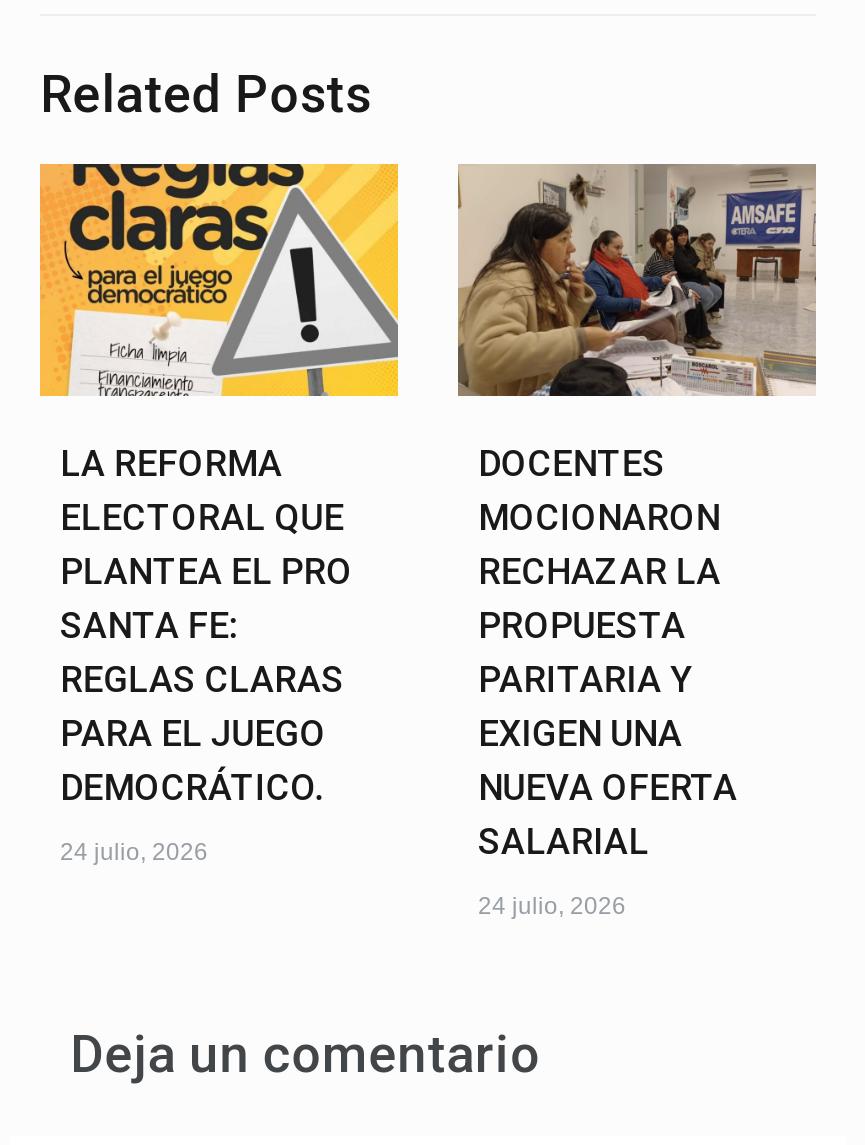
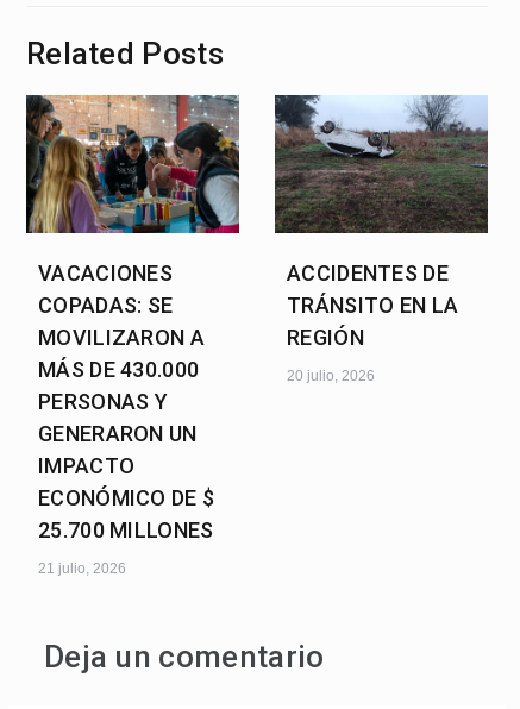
- [image]
- LA REFORMA
- ELECTORAL QUE
- PLANTEA EL PRO
- SANTA FE:
- REGLAS CLARAS
- PARA EL JUEGO
- DEMOCRÁTICO.
+ [image]
+ VACACIONES
+ COPADAS: SE
+ MOVILIZARON A
+ MÁS DE 430.000
+ PERSONAS Y
+ GENERARON UN
+ IMPACTO
+ ECONÓMICO DE $
+ 25.700 MILLONES

- [image]
- DOCENTES
- MOCIONARON
- RECHAZAR LA
- PROPUESTA
- PARITARIA Y
- EXIGEN UNA
- NUEVA OFERTA
- SALARIAL
+ [image]
+ ACCIDENTES DE
+ TRÁNSITO EN LA
+ REGIÓN

- 24 julio, 2026
+ 21 julio, 2026

- 24 julio, 2026
+ 20 julio, 2026
